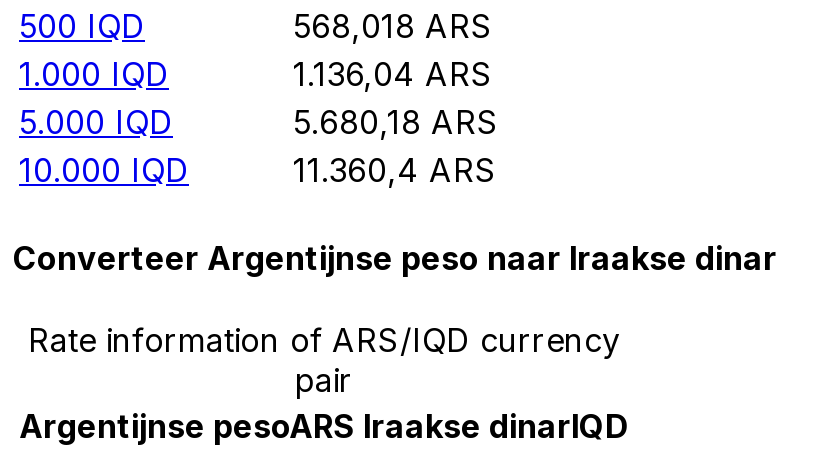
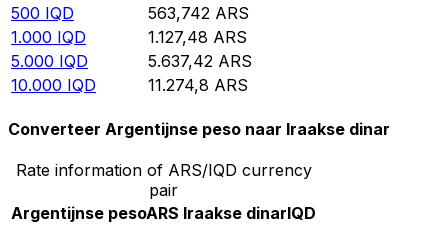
- 568,018 ARS
+ 563,742 ARS

- 1.136,04 ARS
+ 1.127,48 ARS

- 5.680,18 ARS
+ 5.637,42 ARS

- 11.360,4 ARS
+ 11.274,8 ARS
